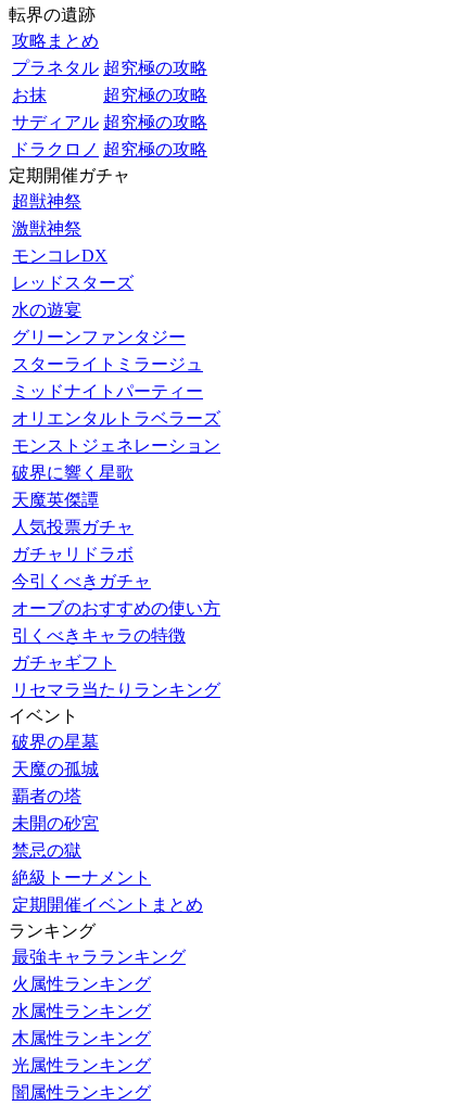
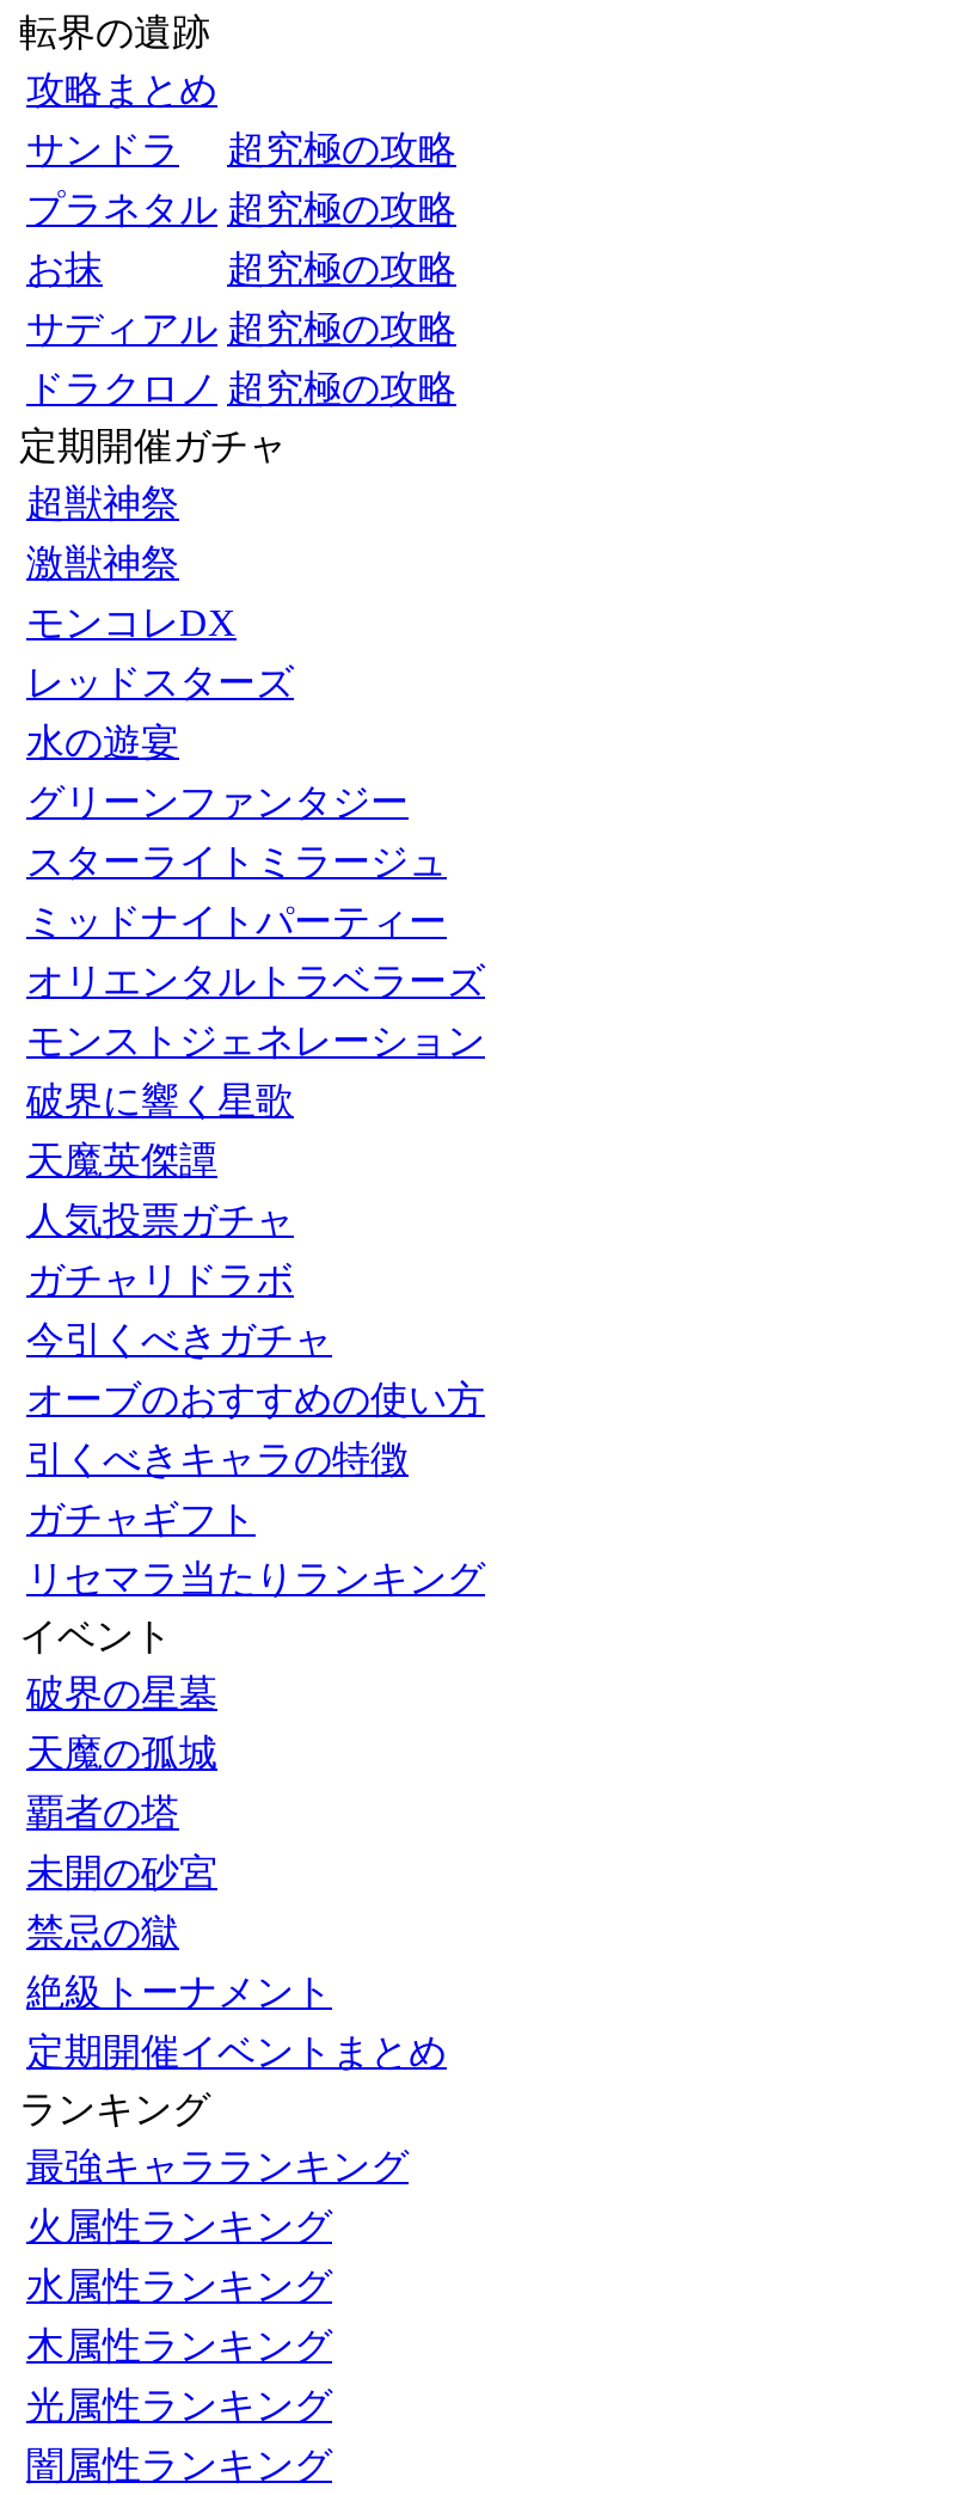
+ サンドラ
+ 超究極の攻略
